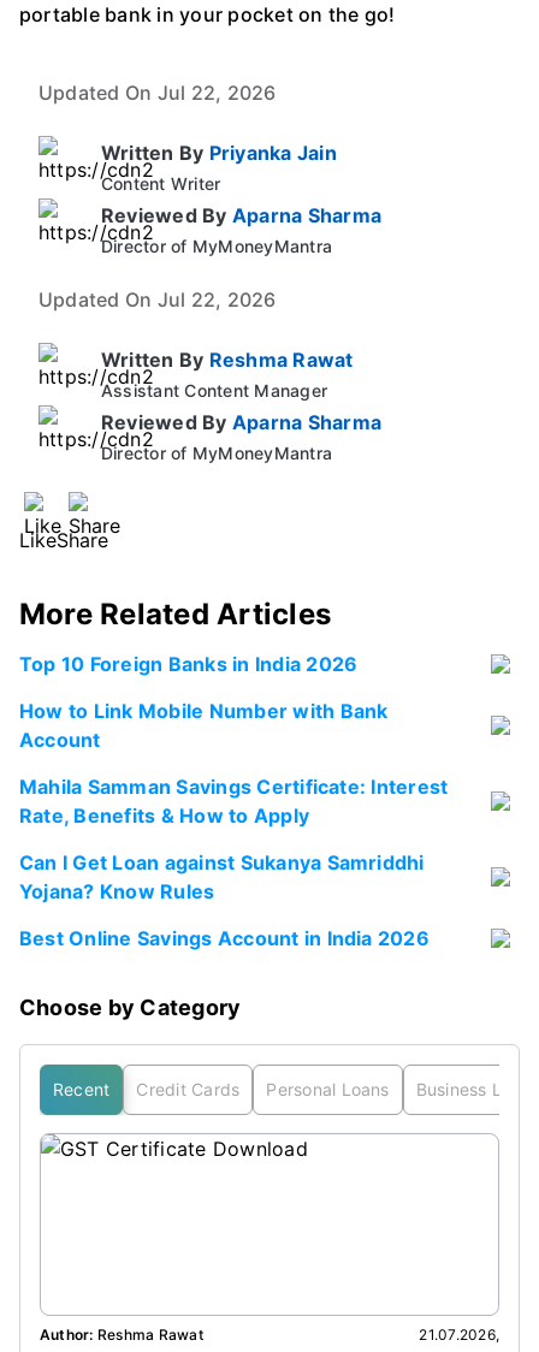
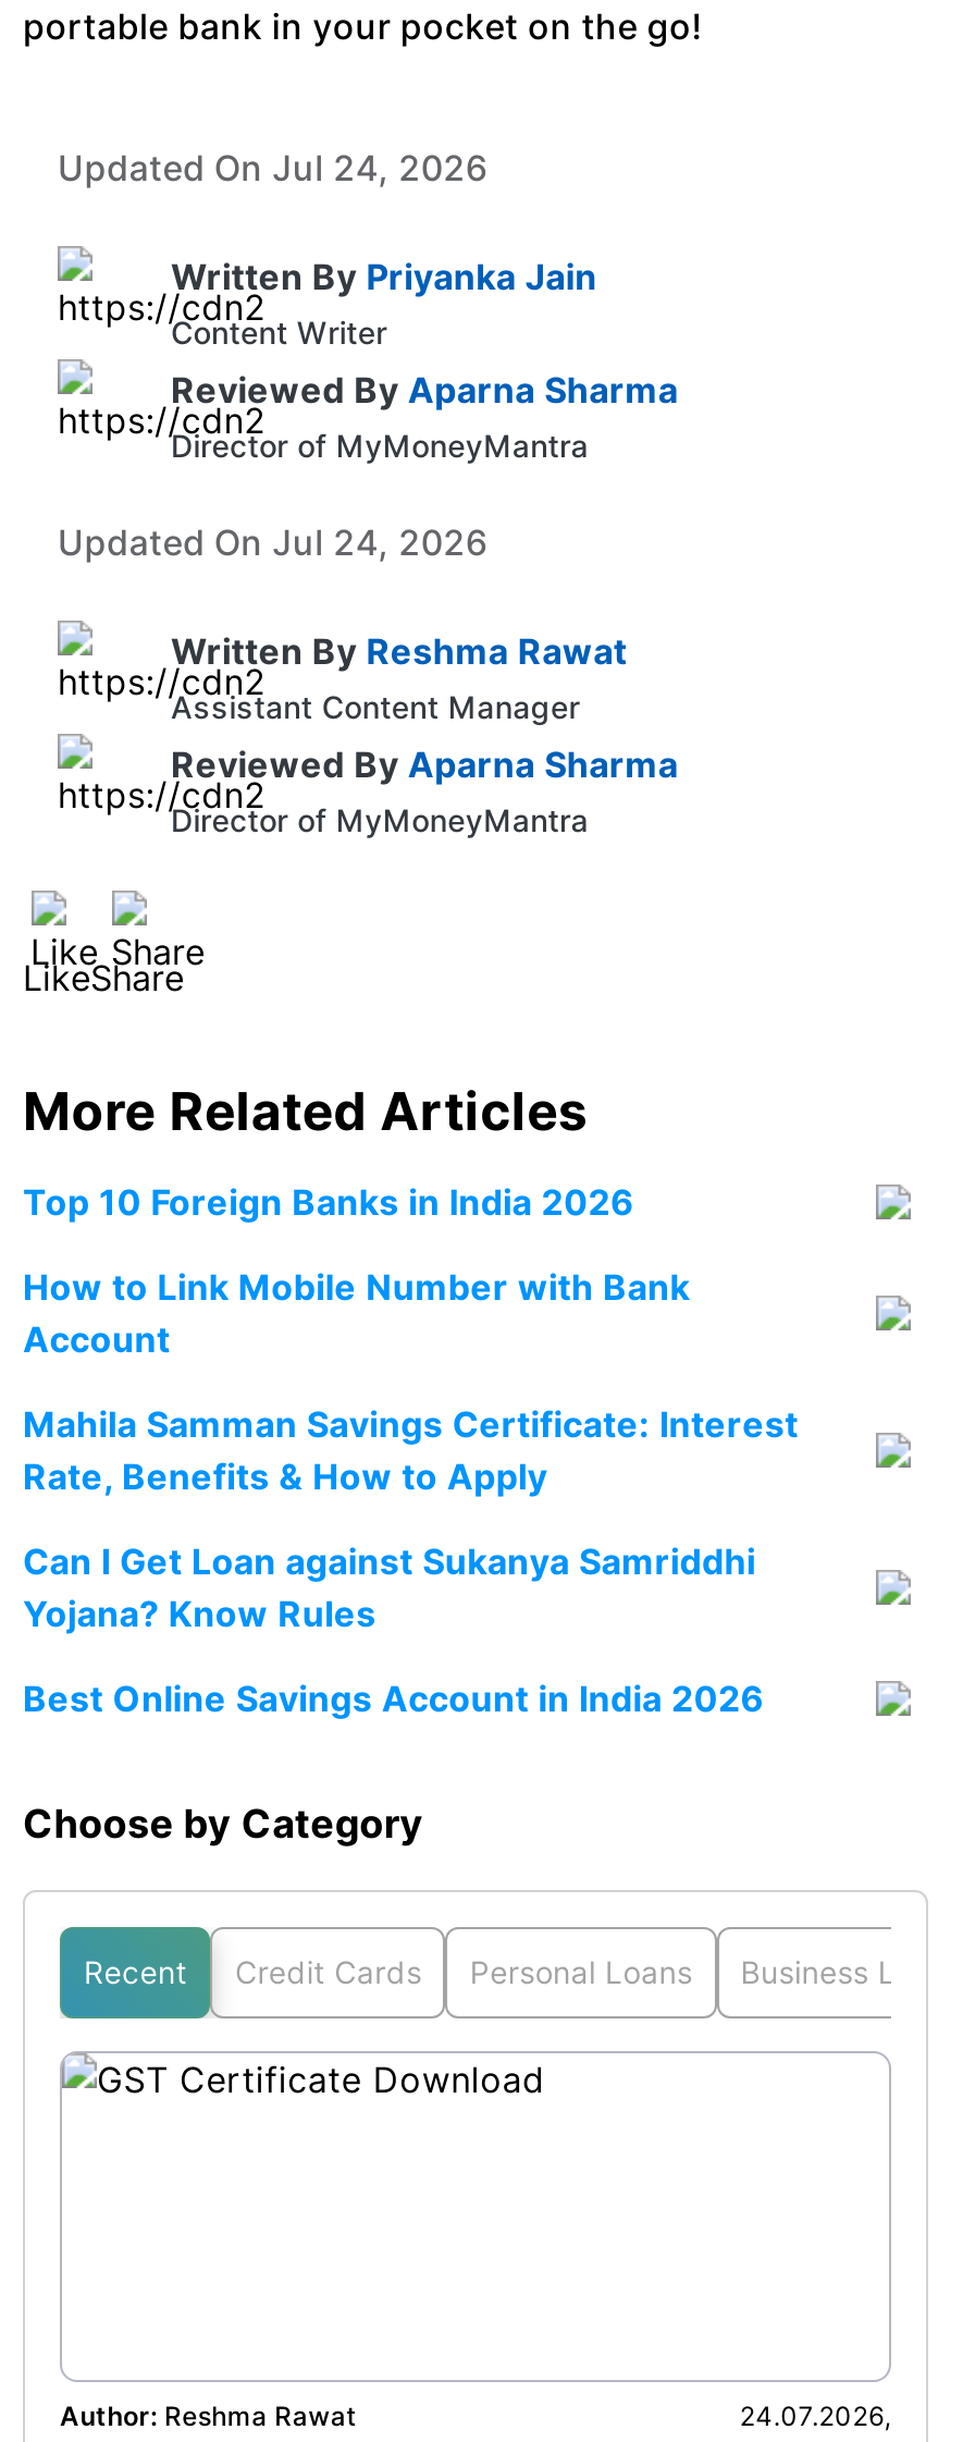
- Updated On Jul 22, 2026
+ Updated On Jul 24, 2026

- Updated On Jul 22, 2026
+ Updated On Jul 24, 2026

- 21.07.2026,
+ 24.07.2026,
